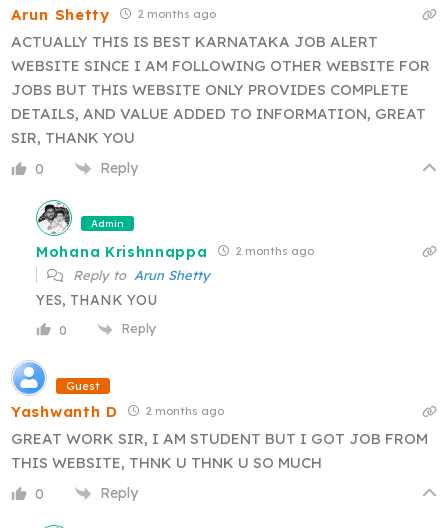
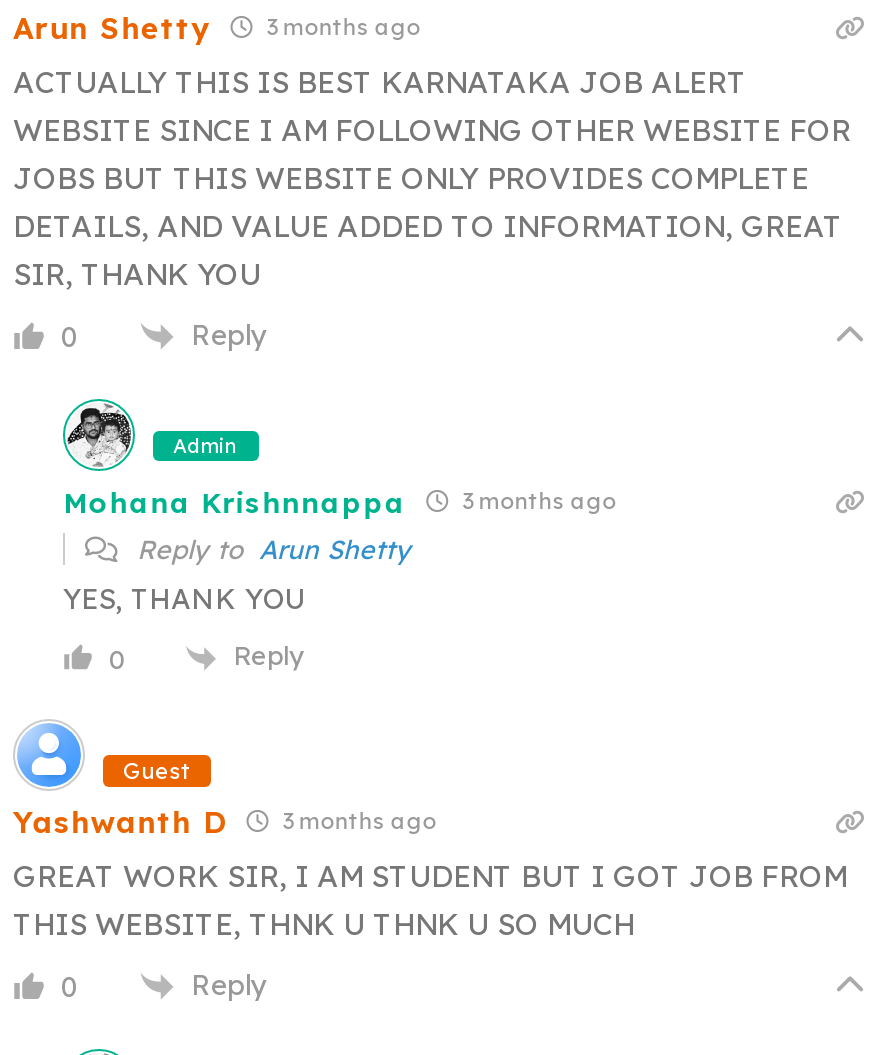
- Arun Shetty 2 months ago
+ Arun Shetty 3 months ago

- Mohana Krishnnappa 2 months ago
+ Mohana Krishnnappa 3 months ago

- Yashwanth D 2 months ago
+ Yashwanth D 3 months ago
